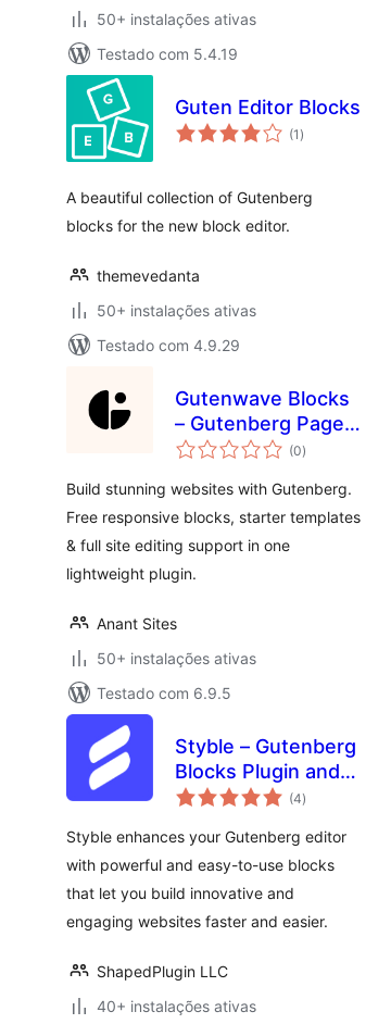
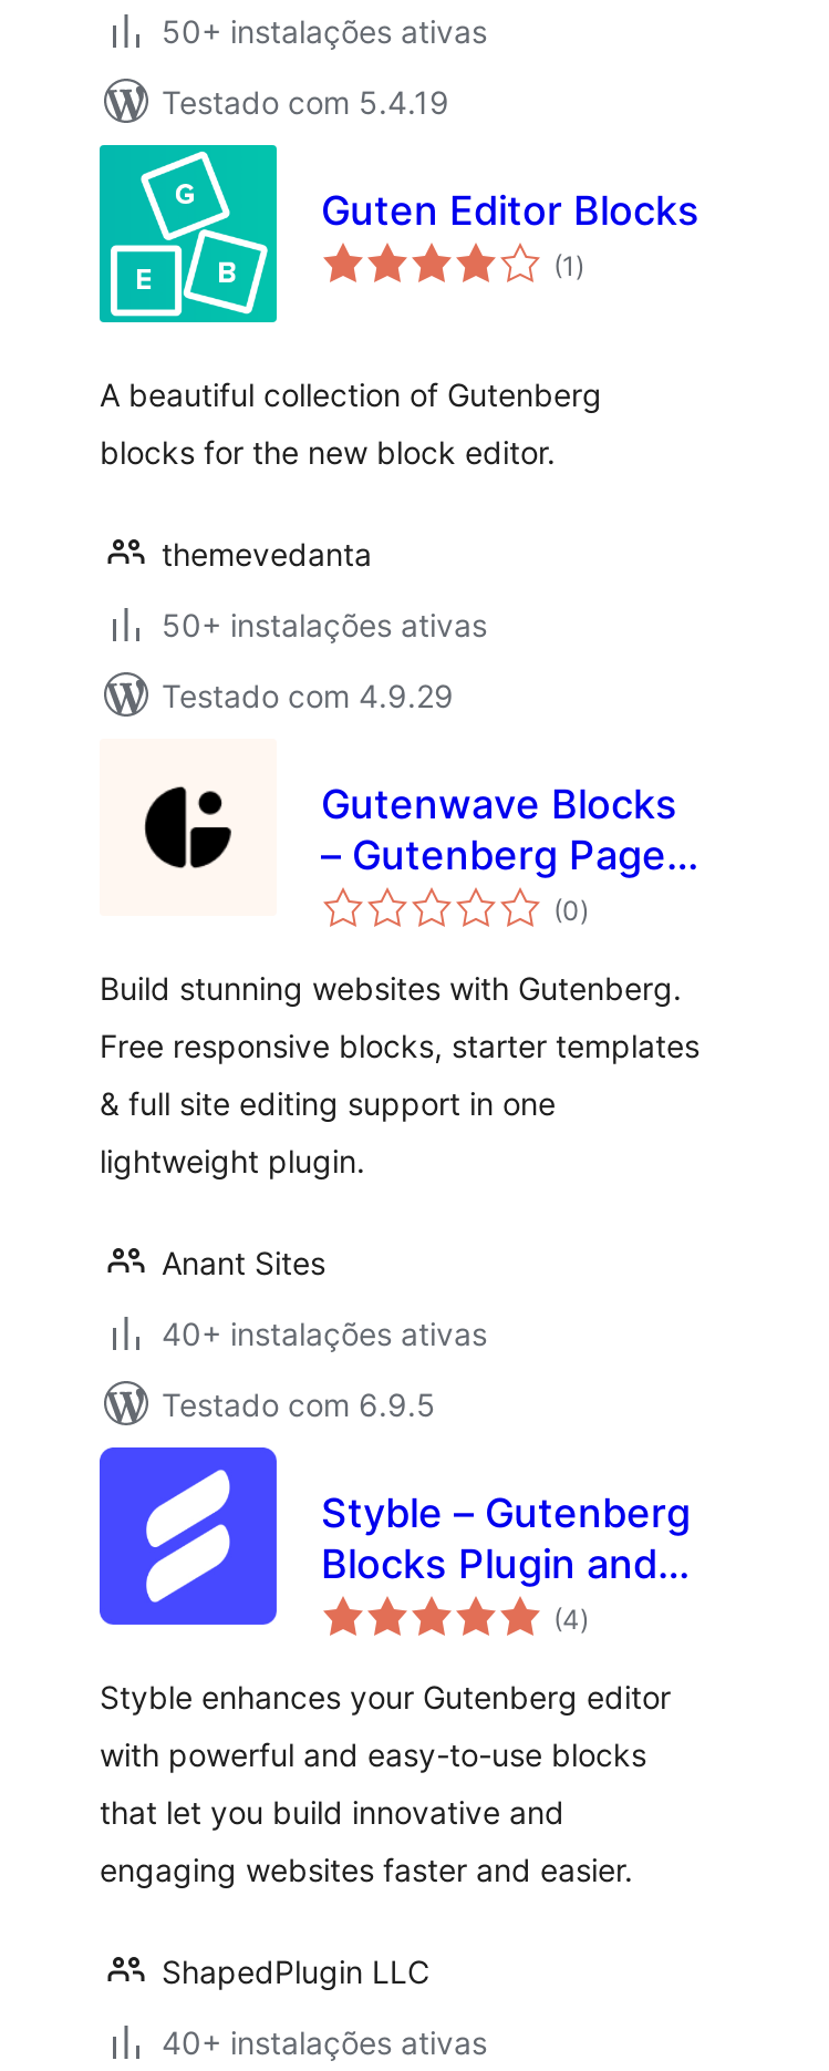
- 50+ instalações ativas
+ 40+ instalações ativas
